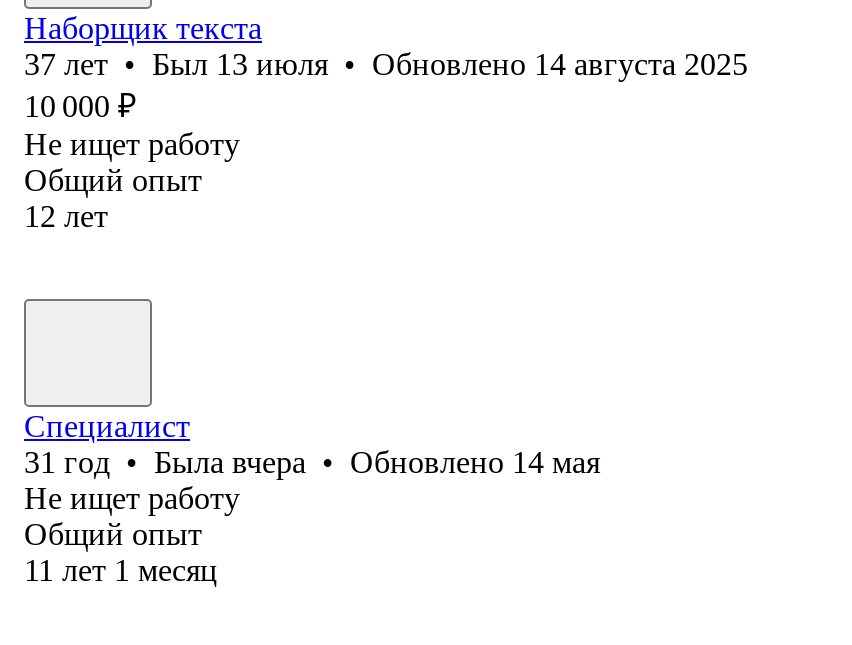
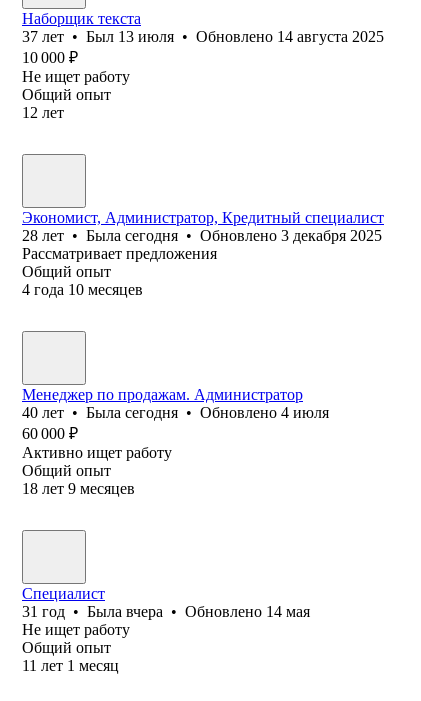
+ Экономист, Администратор, Кредитный специалист
+ 28 лет • Была сегодня • Обновлено 3 декабря 2025
+ Рассматривает предложения
+ Общий опыт
+ 4 года 10 месяцев

+ Менеджер по продажам. Администратор
+ 40 лет • Была сегодня • Обновлено 4 июля
+ 60 000 ₽
+ Активно ищет работу
+ Общий опыт
+ 18 лет 9 месяцев
